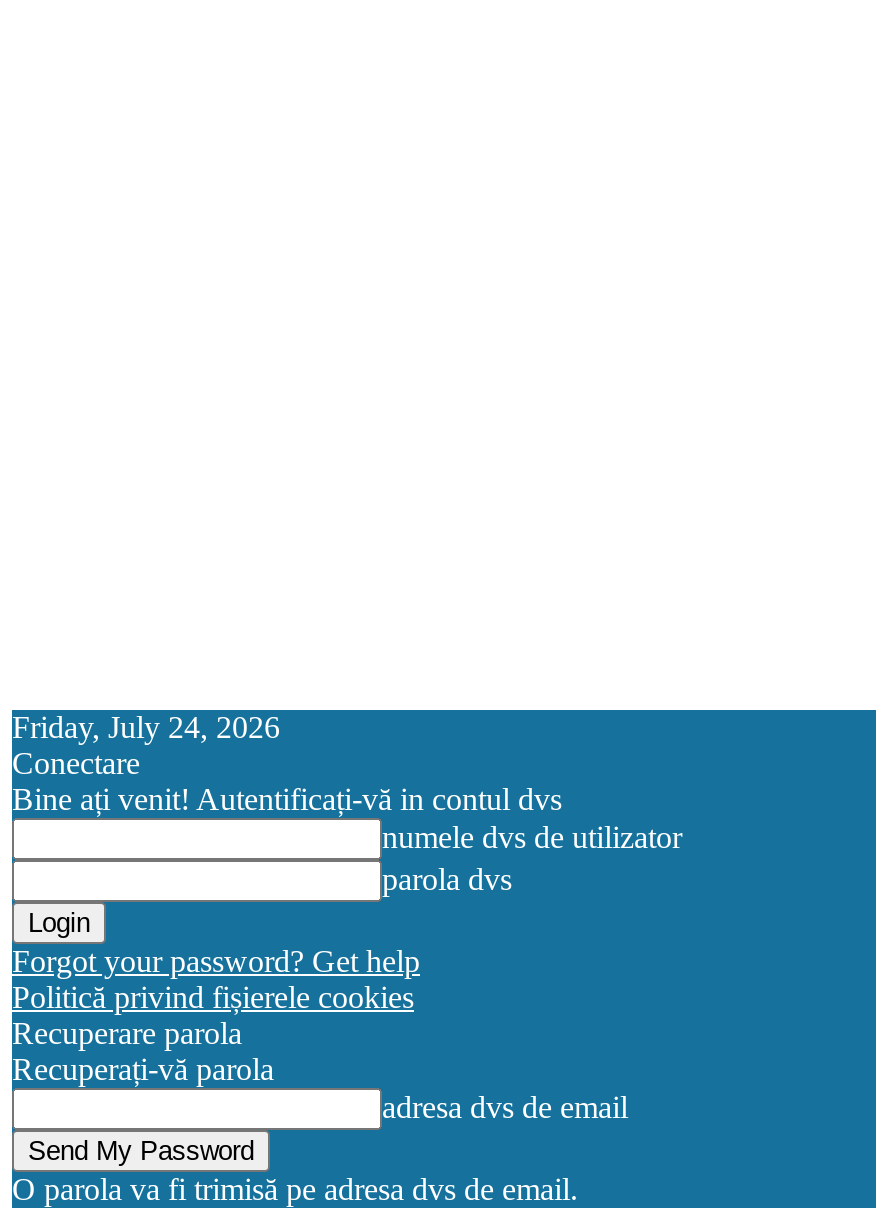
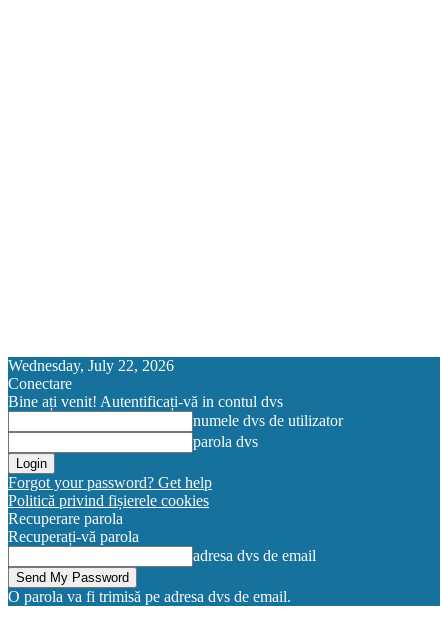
- Friday, July 24, 2026
+ Wednesday, July 22, 2026
